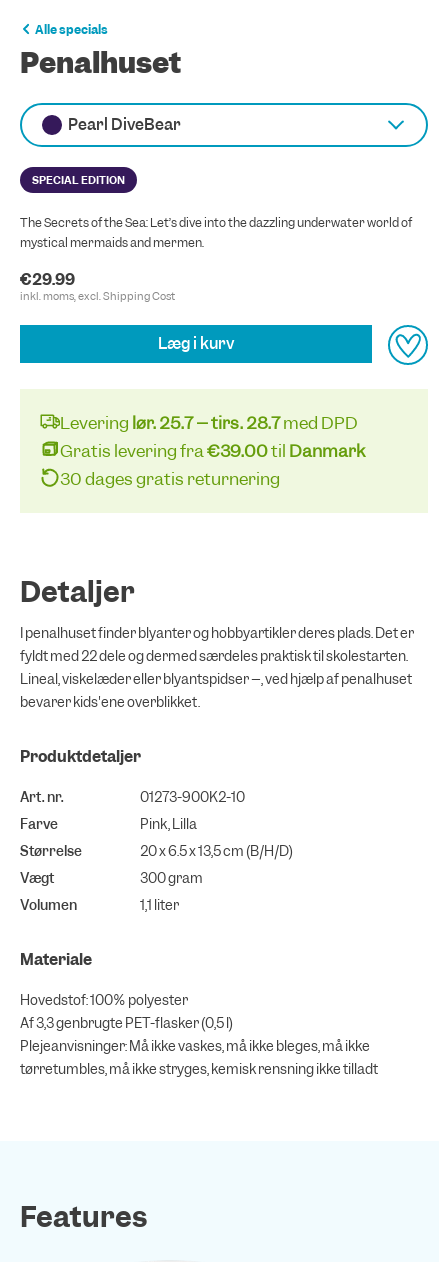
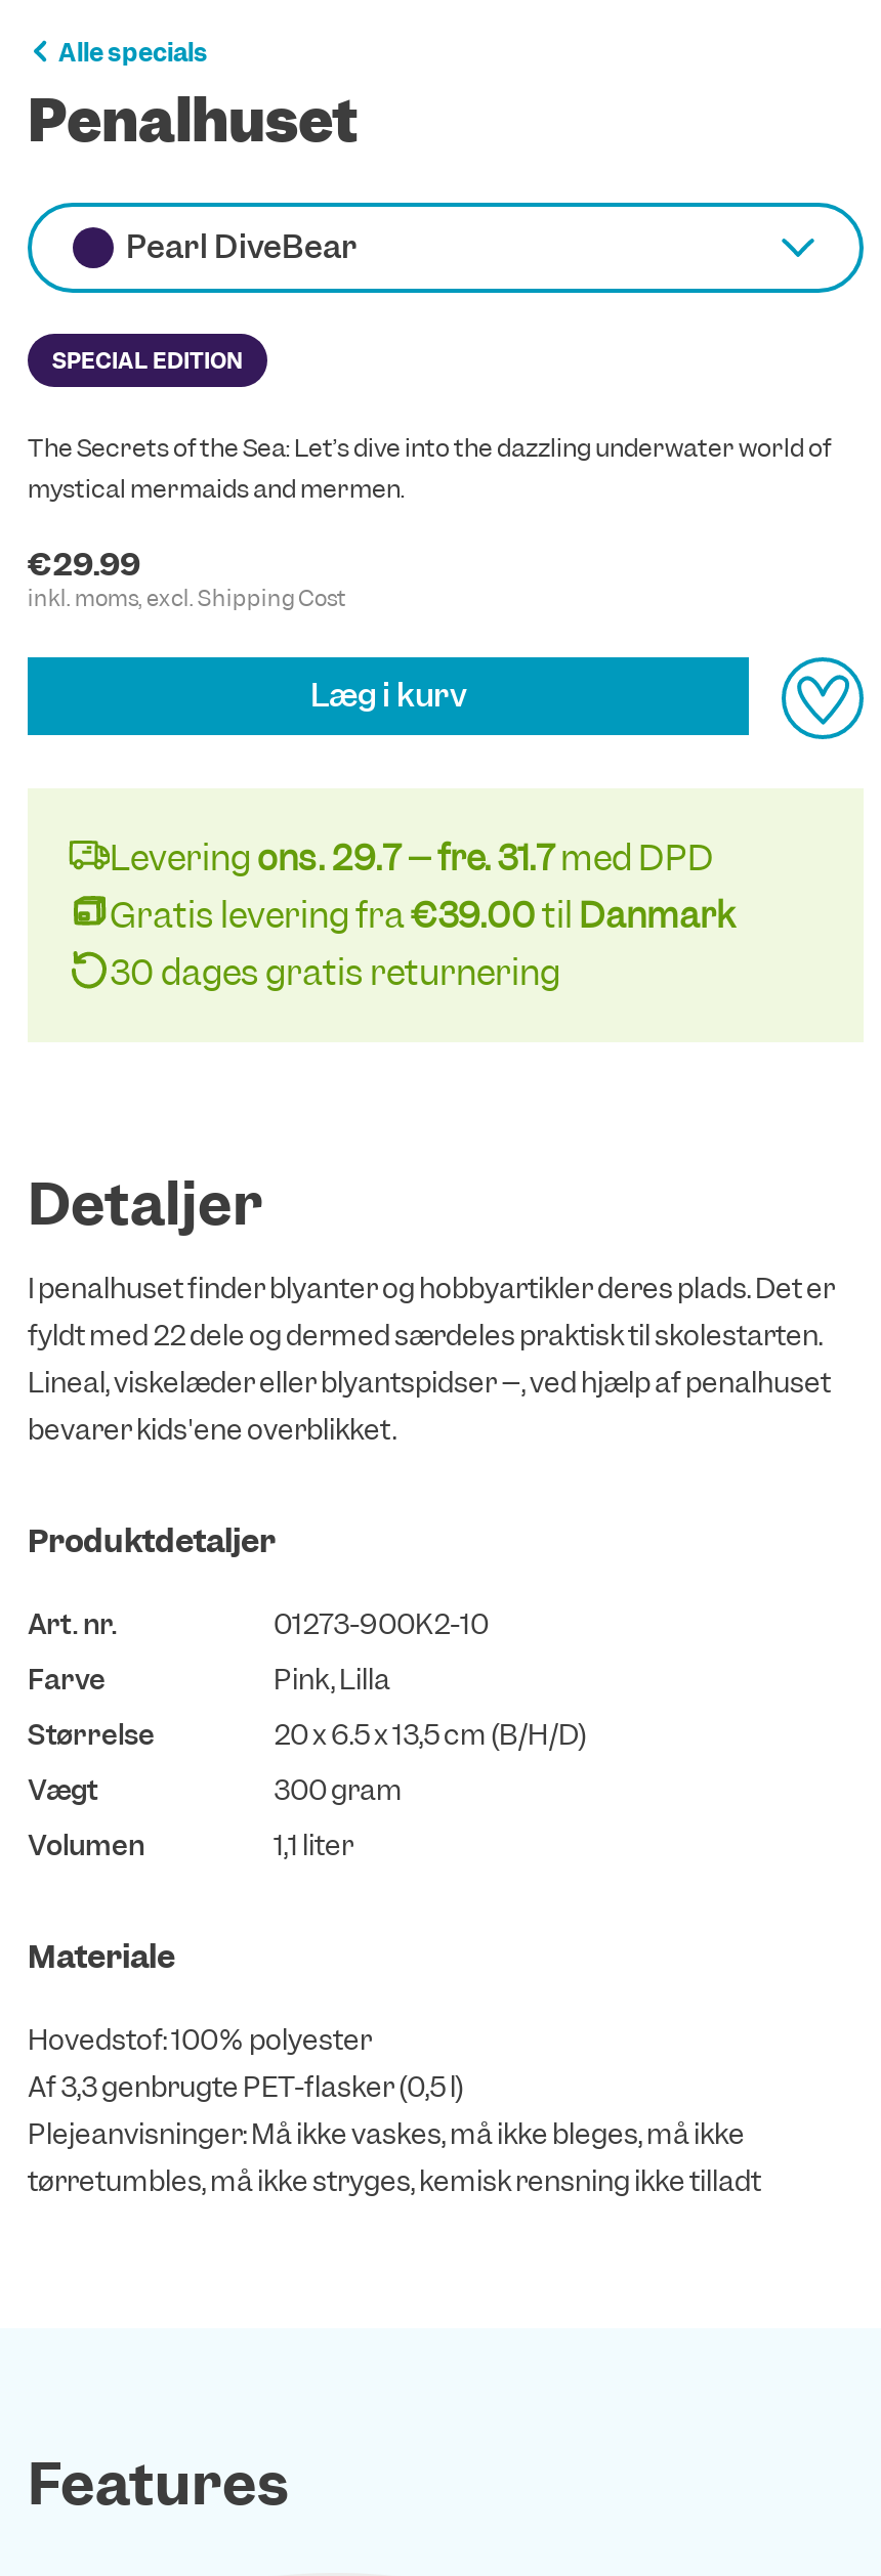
- Levering lør. 25.7 – tirs. 28.7med DPD
+ Levering ons. 29.7 – fre. 31.7med DPD
